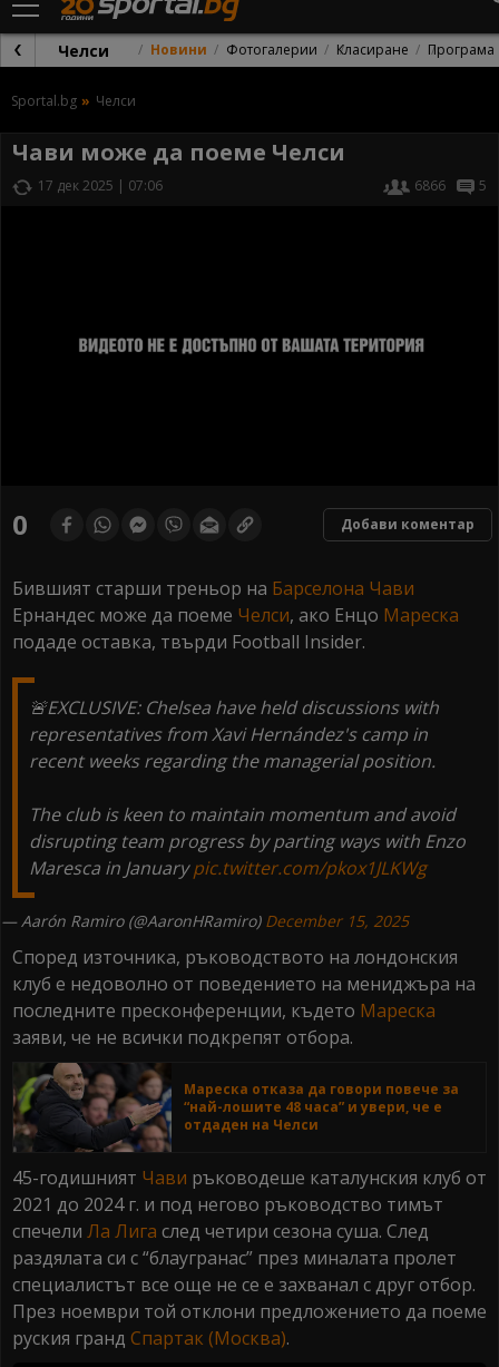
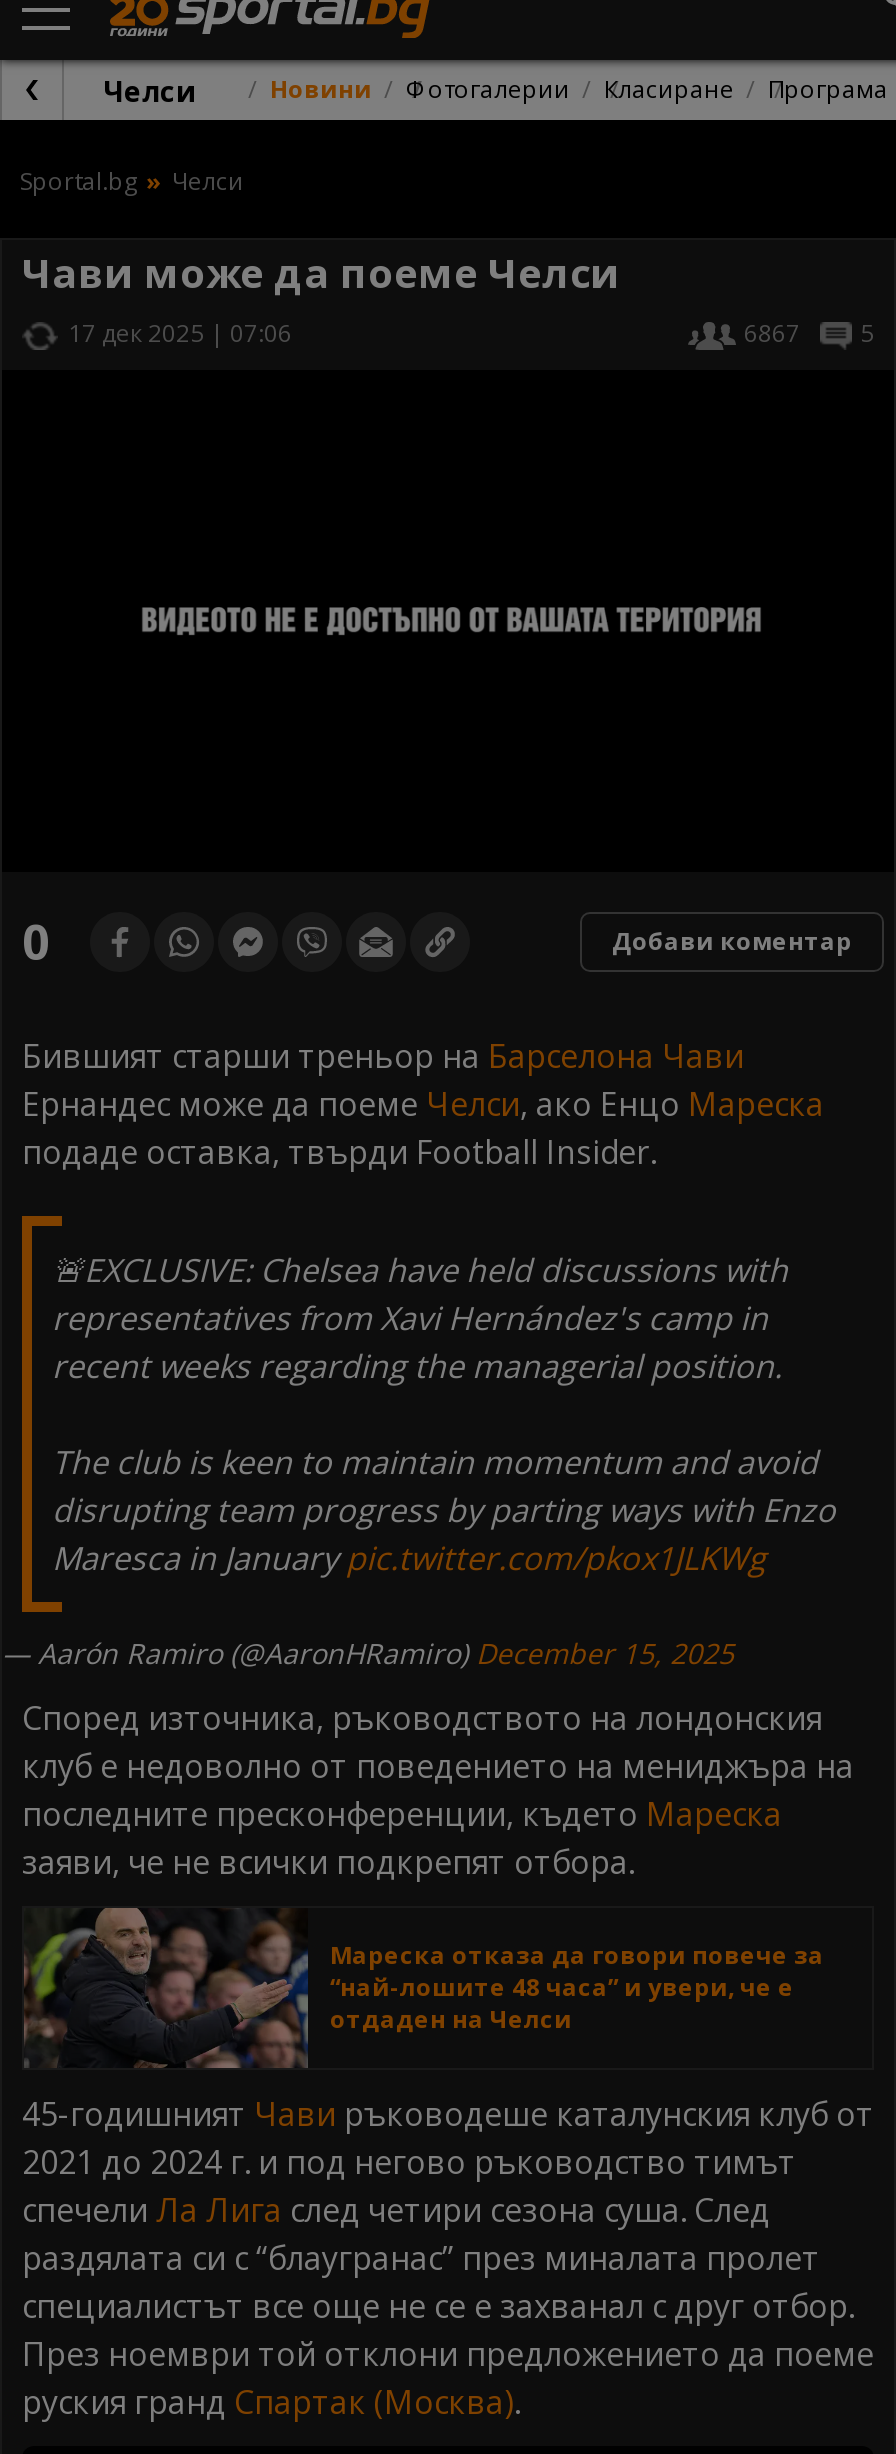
- 6866 5
+ 6867 5
